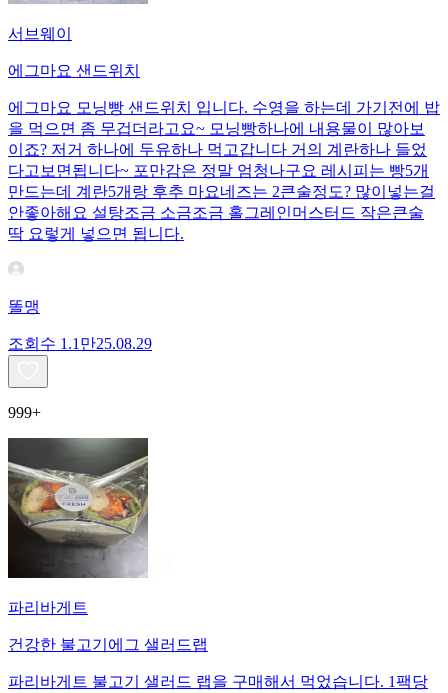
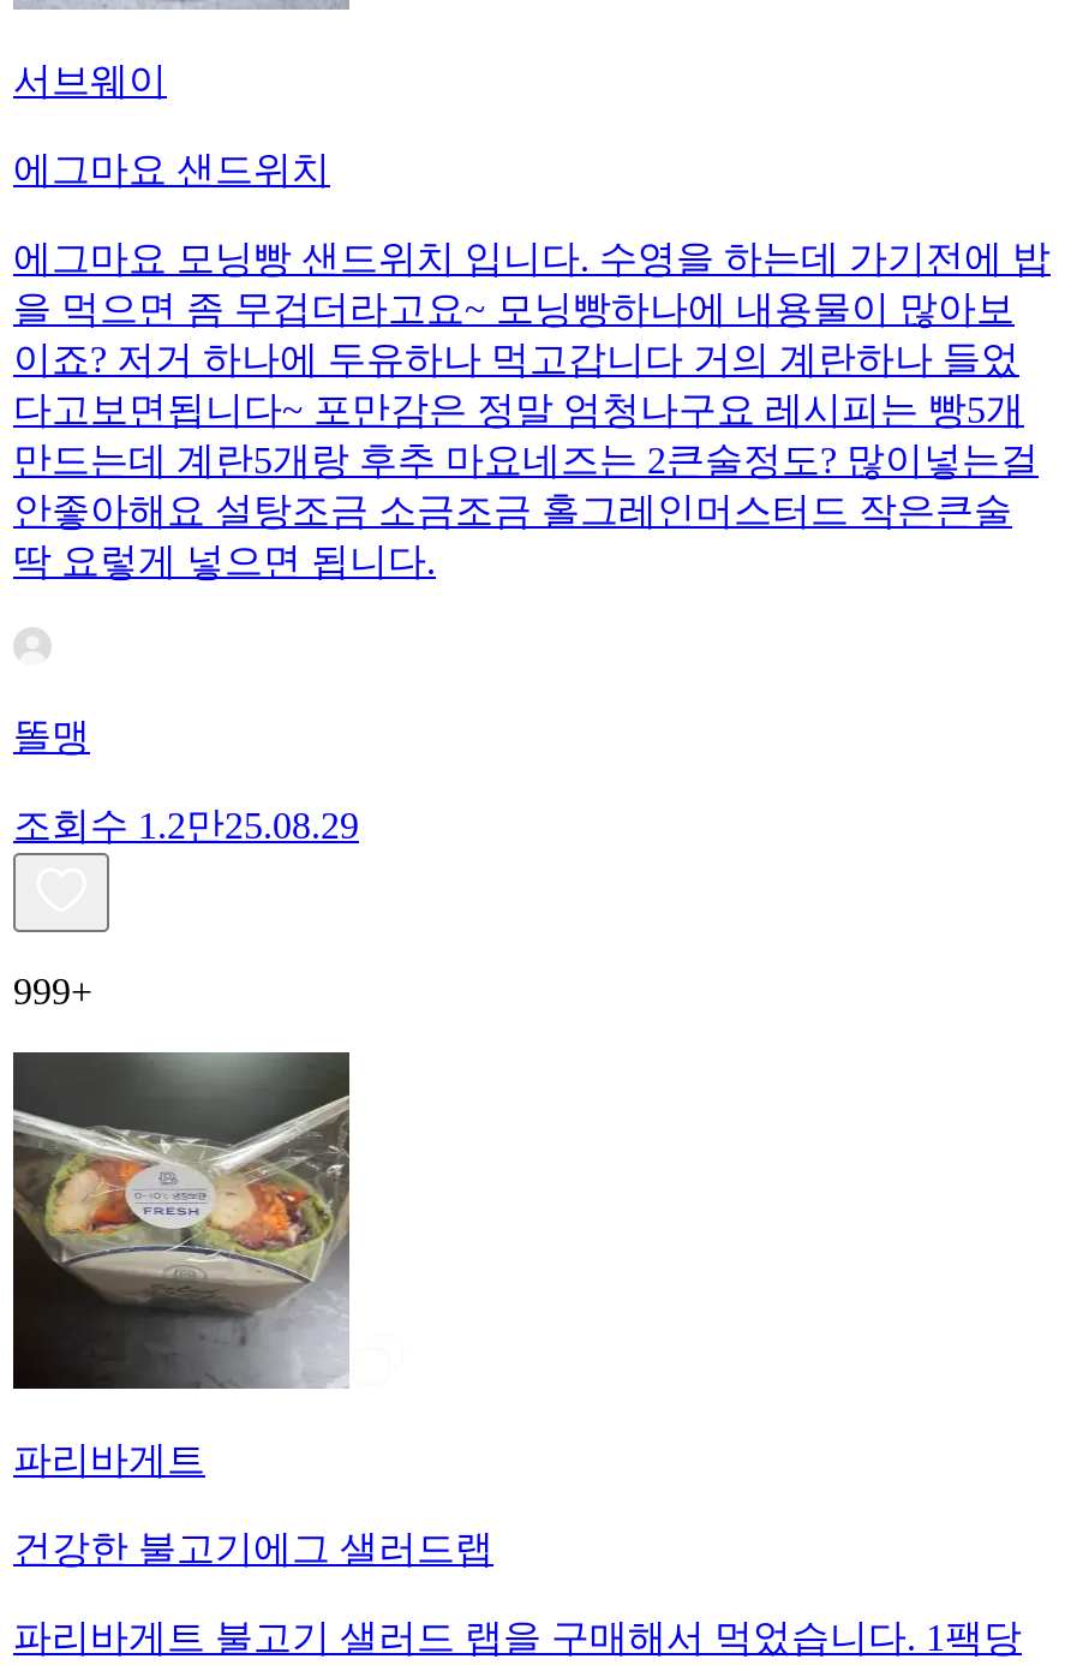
- 조회수 1.1만 25.08.29
+ 조회수 1.2만 25.08.29
